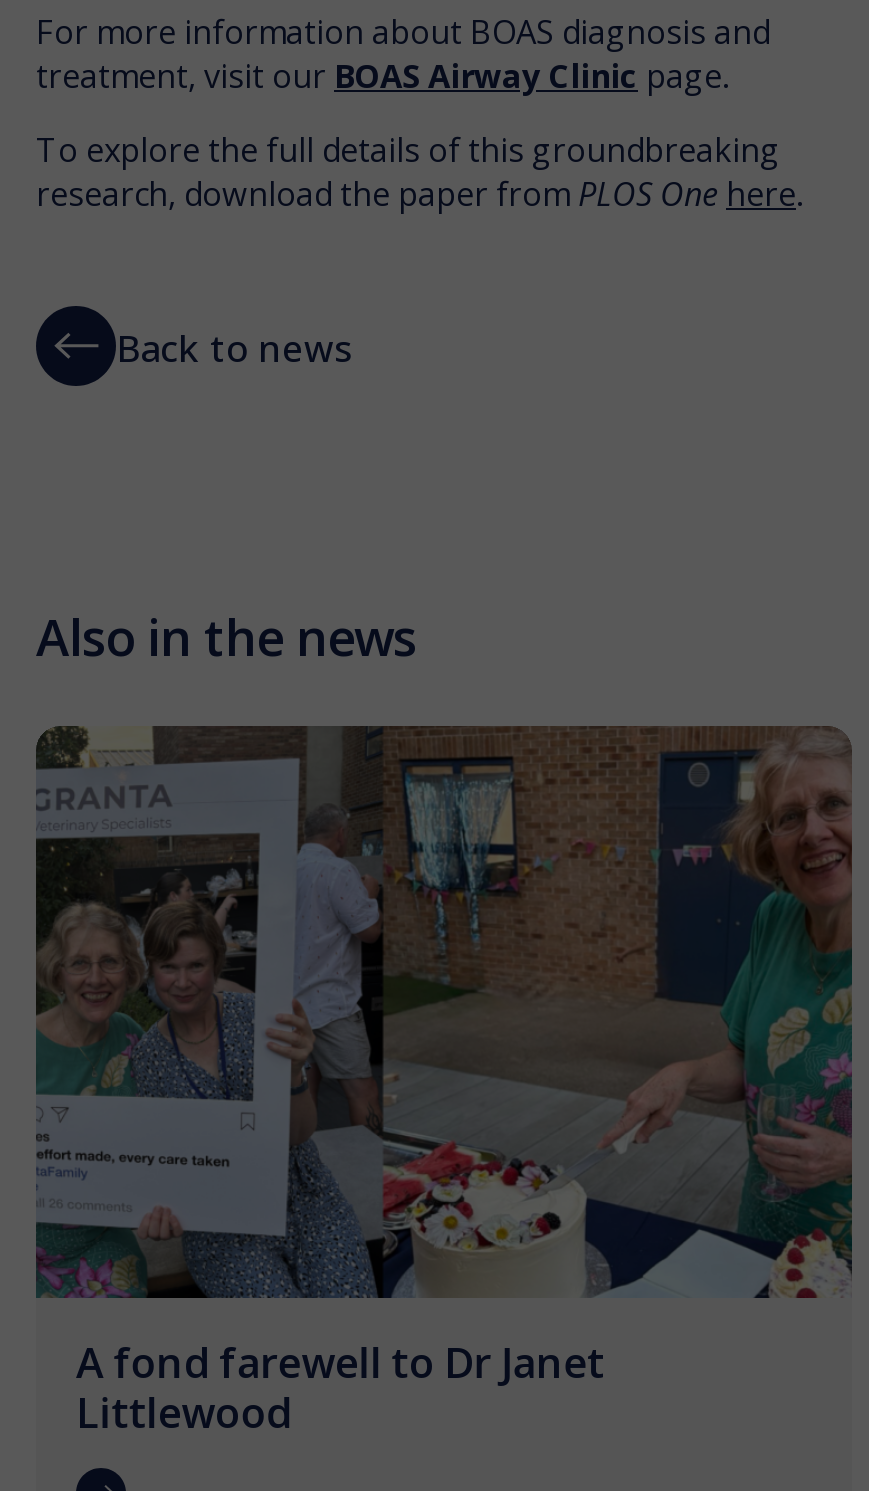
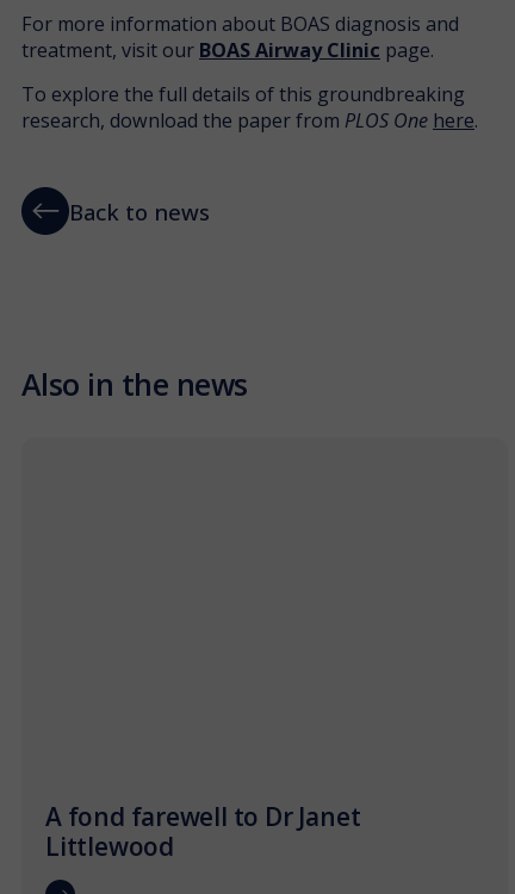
- [image]
